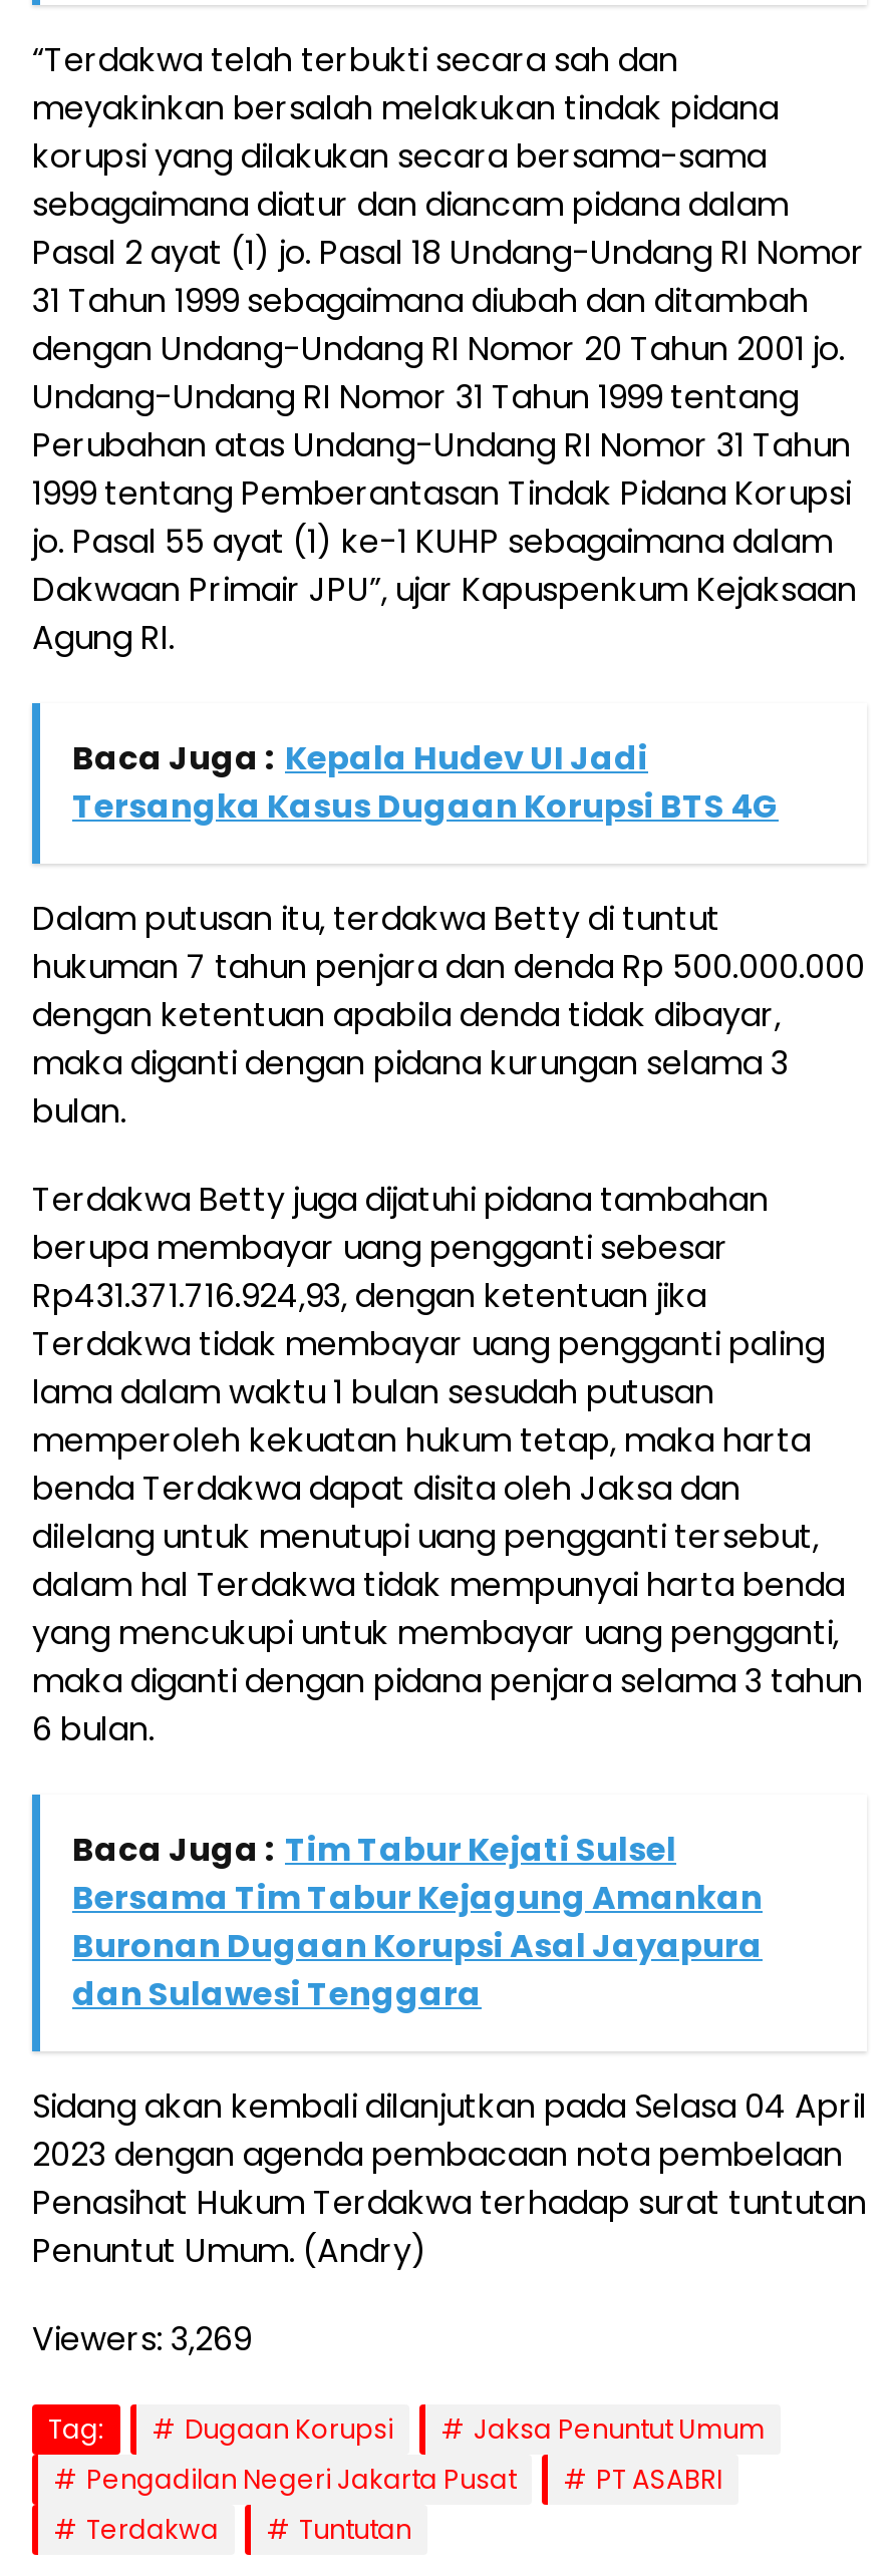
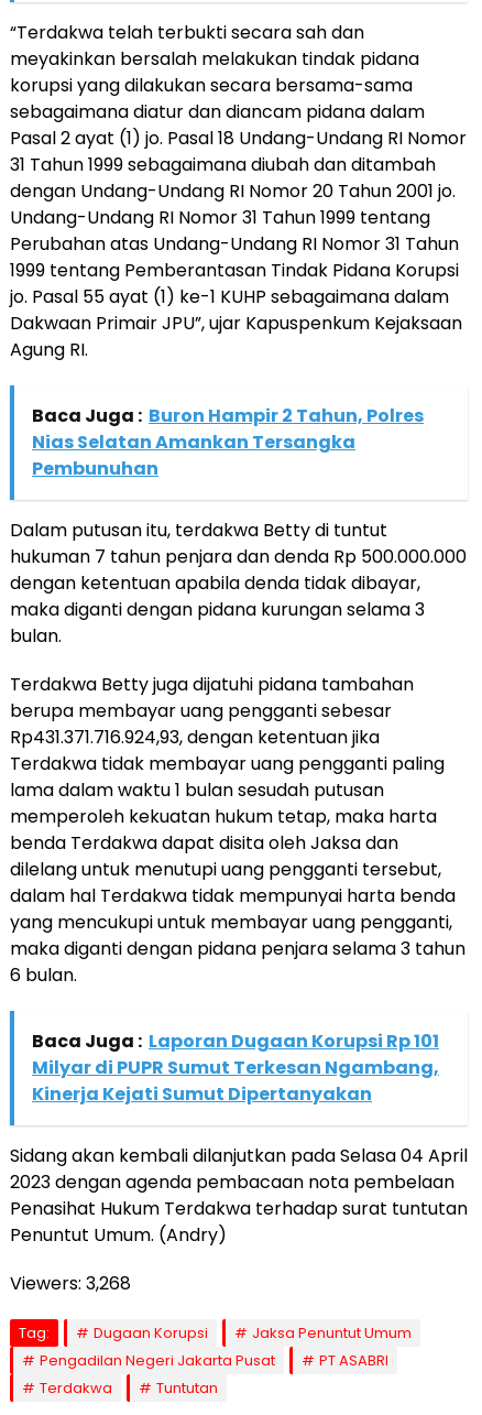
- Baca Juga : Kepala Hudev UI Jadi
- Tersangka Kasus Dugaan Korupsi BTS 4G
+ Baca Juga : Buron Hampir 2 Tahun, Polres
+ Nias Selatan Amankan Tersangka
+ Pembunuhan

moved down: Dalam putusan itu, terdakwa Betty di tuntut | hukuman 7 tahun penjara dan denda Rp 500.000.000 | dengan ketentuan apabila denda tidak dibayar, | ... | maka diganti dengan pidana penjara selama 3 tahun | 6 bulan.

- Baca Juga : Tim Tabur Kejati Sulsel
- Bersama Tim Tabur Kejagung Amankan
- Buronan Dugaan Korupsi Asal Jayapura
- dan Sulawesi Tenggara
+ Baca Juga : Laporan Dugaan Korupsi Rp 101
+ Milyar di PUPR Sumut Terkesan Ngambang,
+ Kinerja Kejati Sumut Dipertanyakan

- Viewers: 3,269
+ Viewers: 3,268
